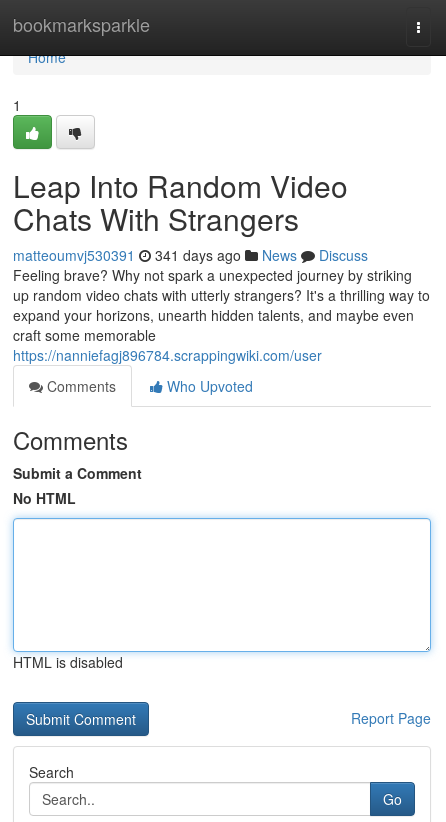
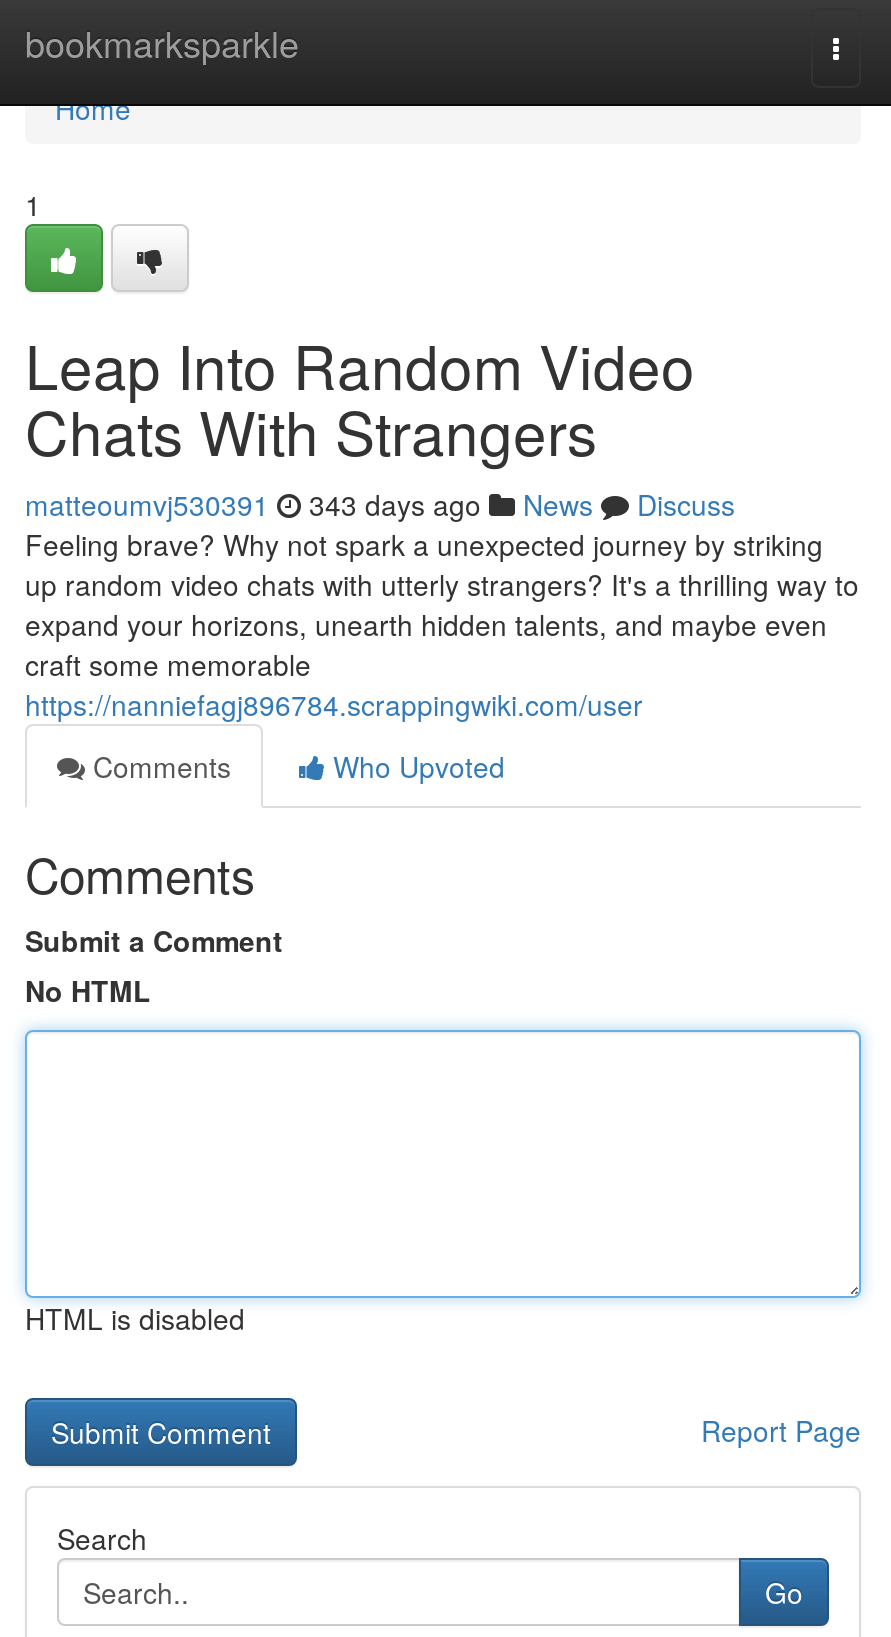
- matteoumvj530391 341 days ago News Discuss
+ matteoumvj530391 343 days ago News Discuss
